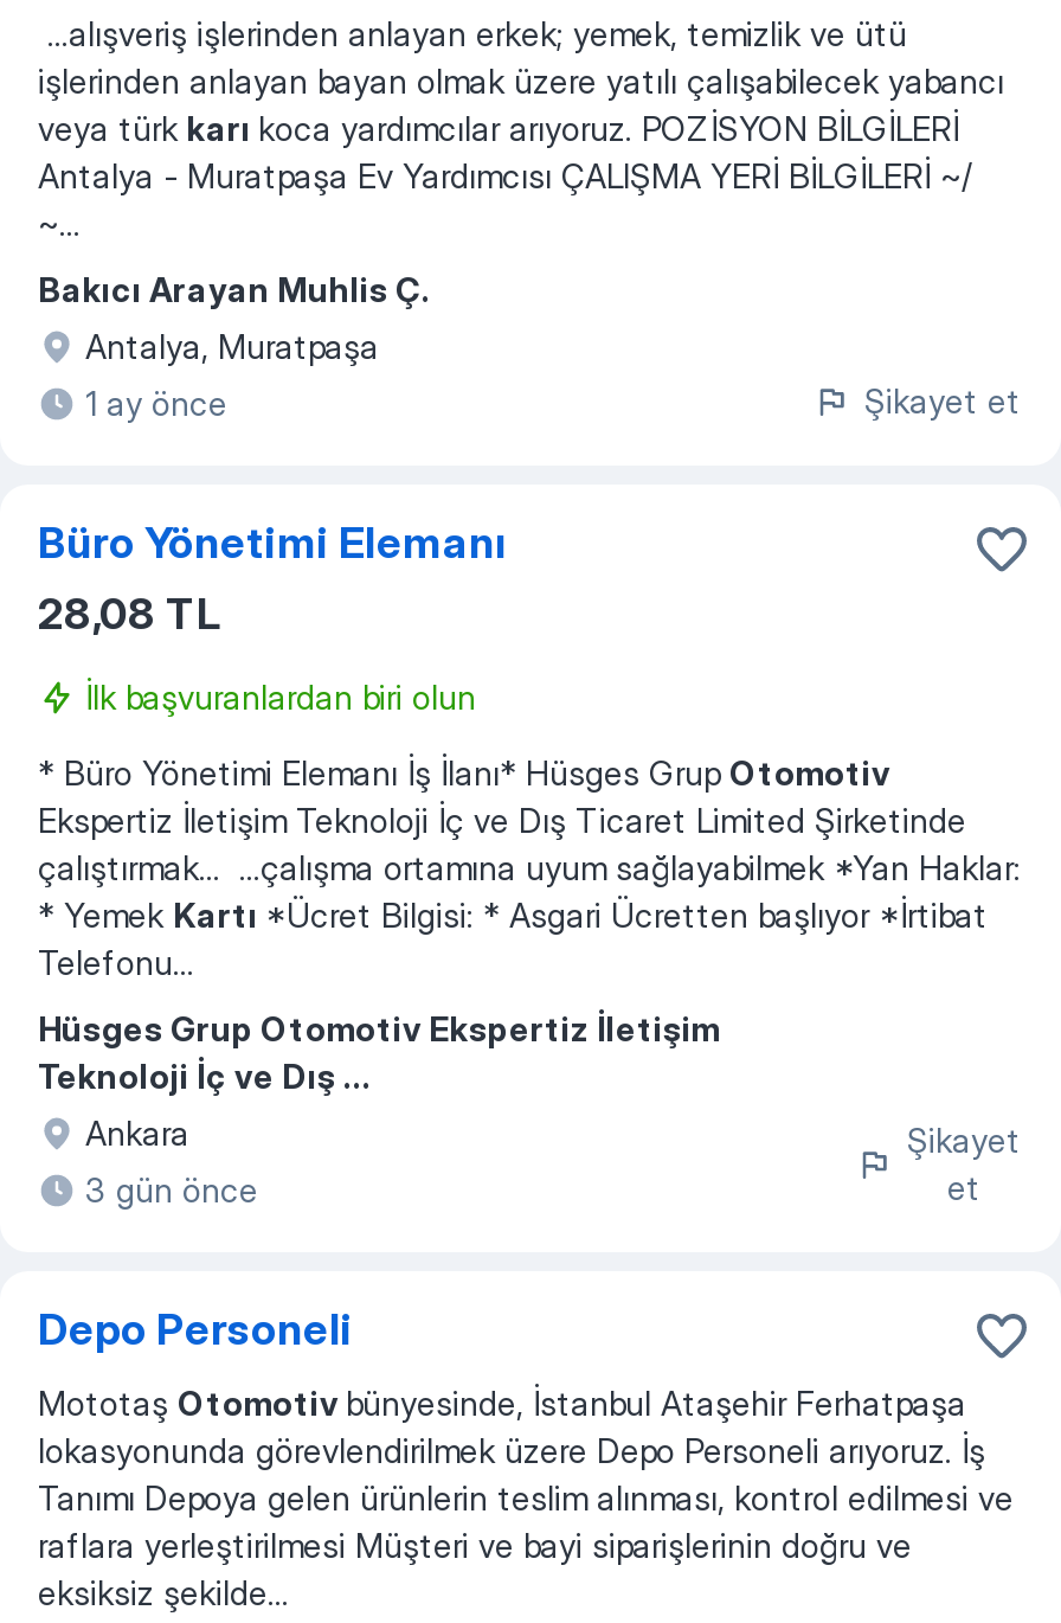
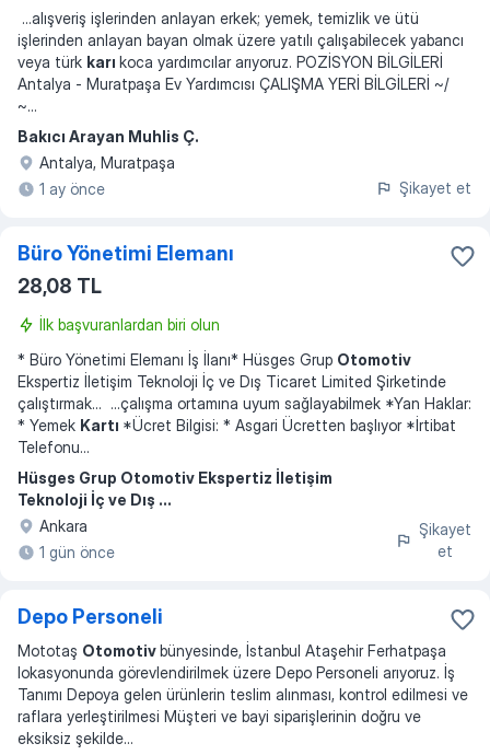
- 3 gün önce
+ 1 gün önce
